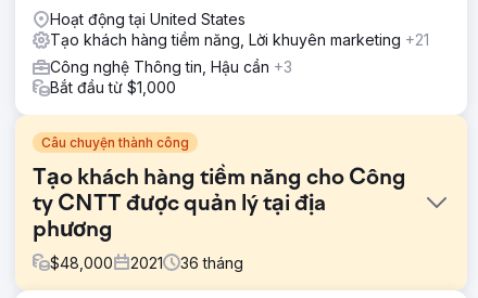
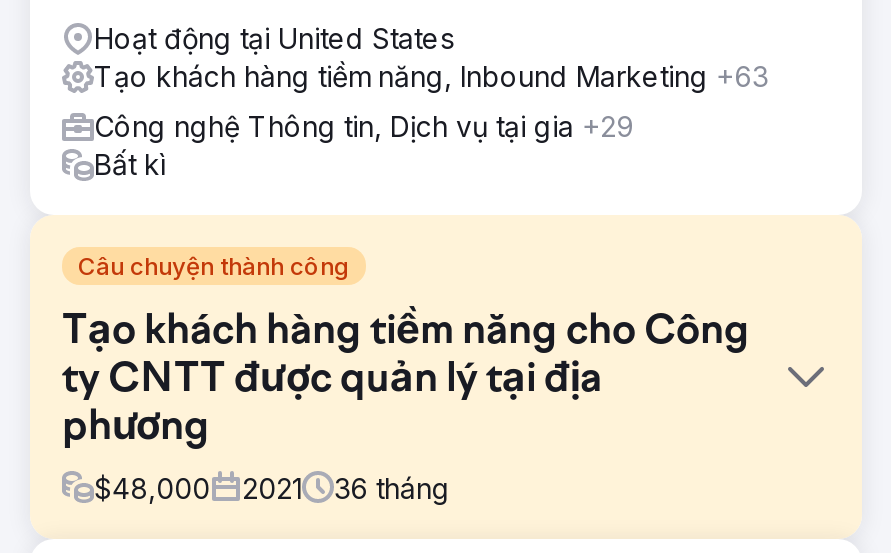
- Tạo khách hàng tiềm năng, Lời khuyên marketing +21
+ Tạo khách hàng tiềm năng, Inbound Marketing +63

- Công nghệ Thông tin, Hậu cần +3
- Bắt đầu từ $1,000
+ Công nghệ Thông tin, Dịch vụ tại gia +29
+ Bất kì
